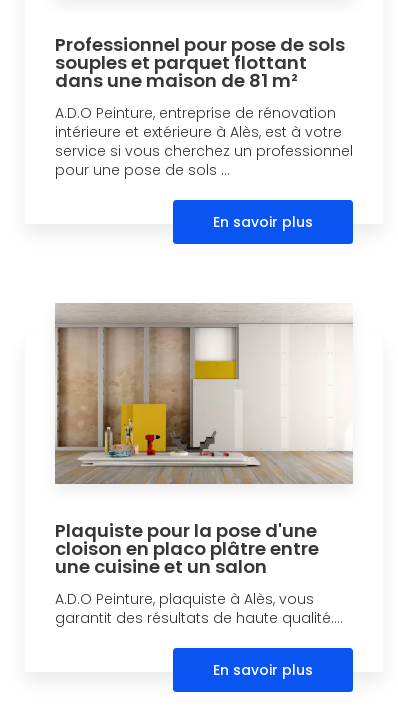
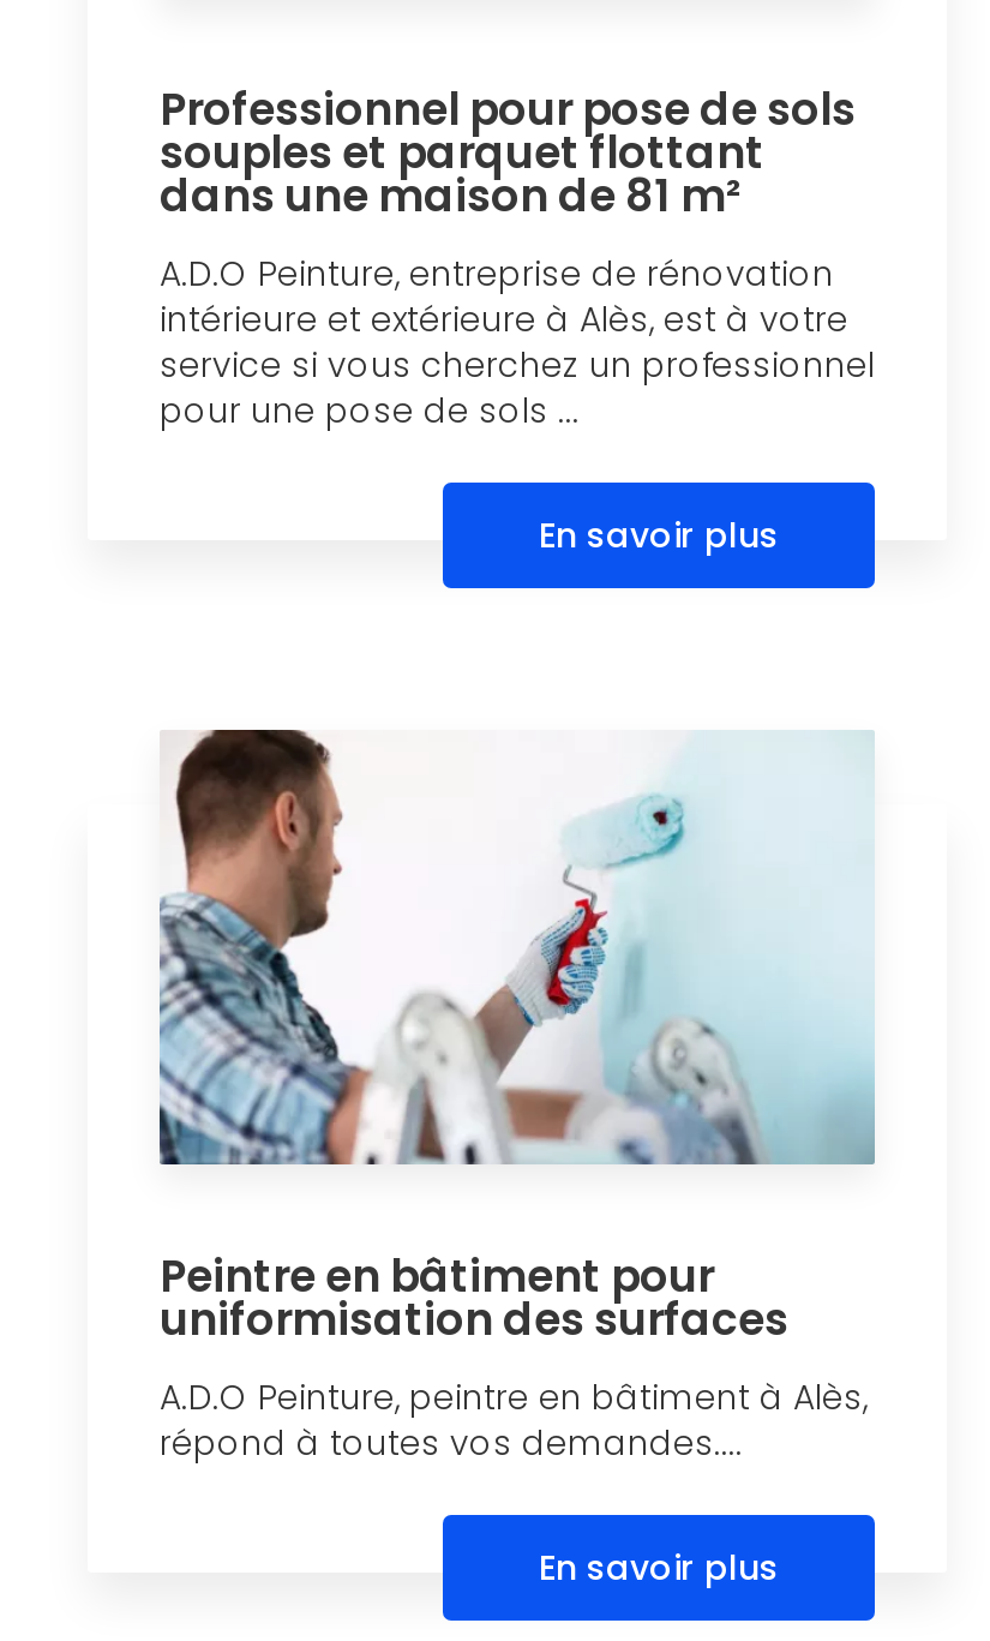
- [image]
- Plaquiste pour la pose d'une
- cloison en placo plâtre entre
- une cuisine et un salon
- A.D.O Peinture, plaquiste à Alès, vous
- garantit des résultats de haute qualité....
+ [image]
+ Peintre en bâtiment pour
+ uniformisation des surfaces
+ A.D.O Peinture, peintre en bâtiment à Alès,
+ répond à toutes vos demandes....
